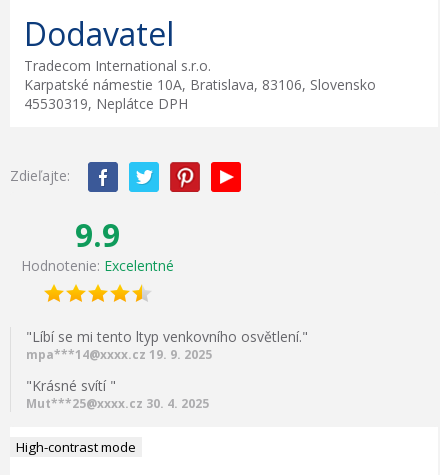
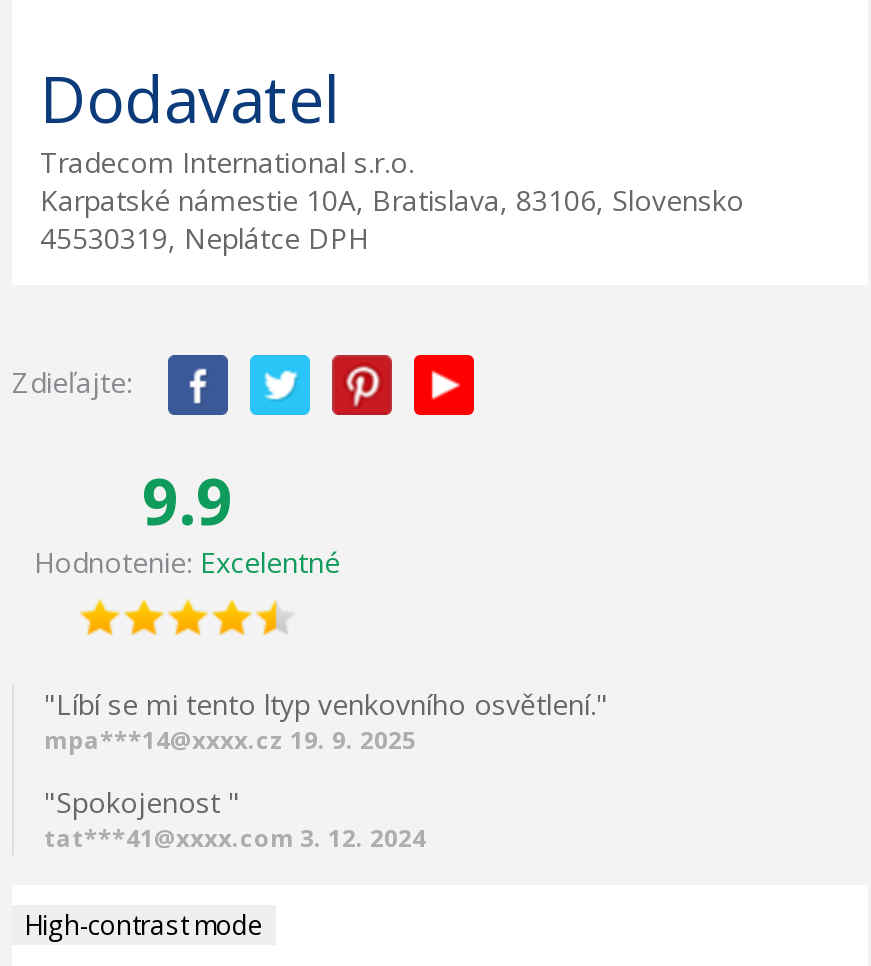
- "Krásné svítí "
- Mut***25@xxxx.cz 30. 4. 2025
+ "Spokojenost "
+ tat***41@xxxx.com 3. 12. 2024
